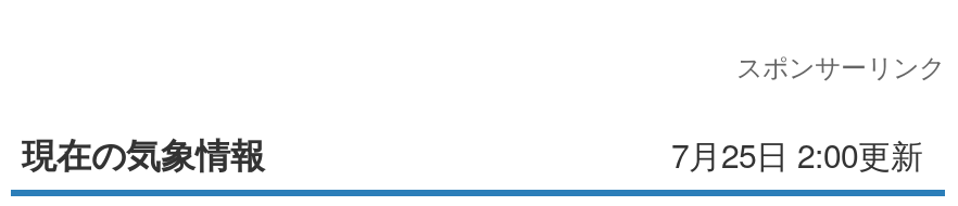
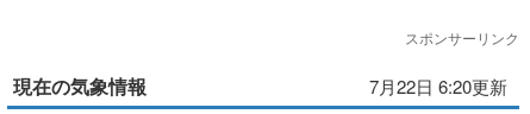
- 7月25日 2:00更新
+ 7月22日 6:20更新
